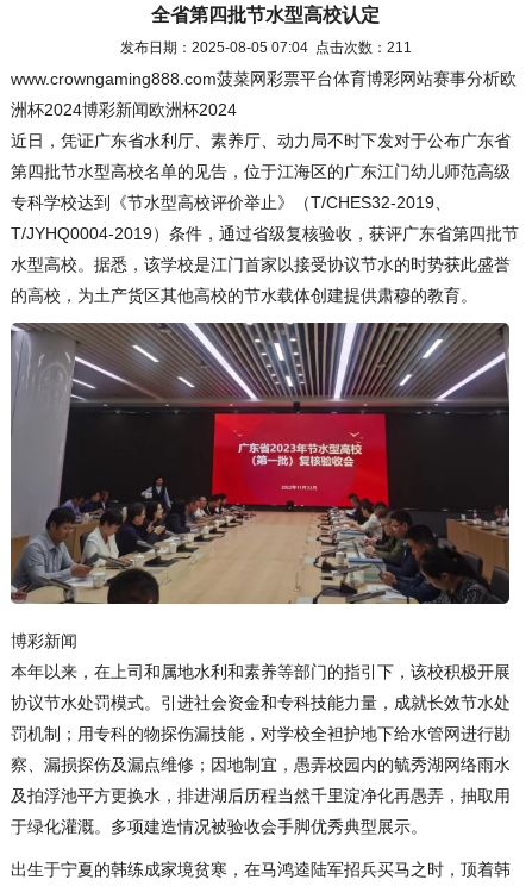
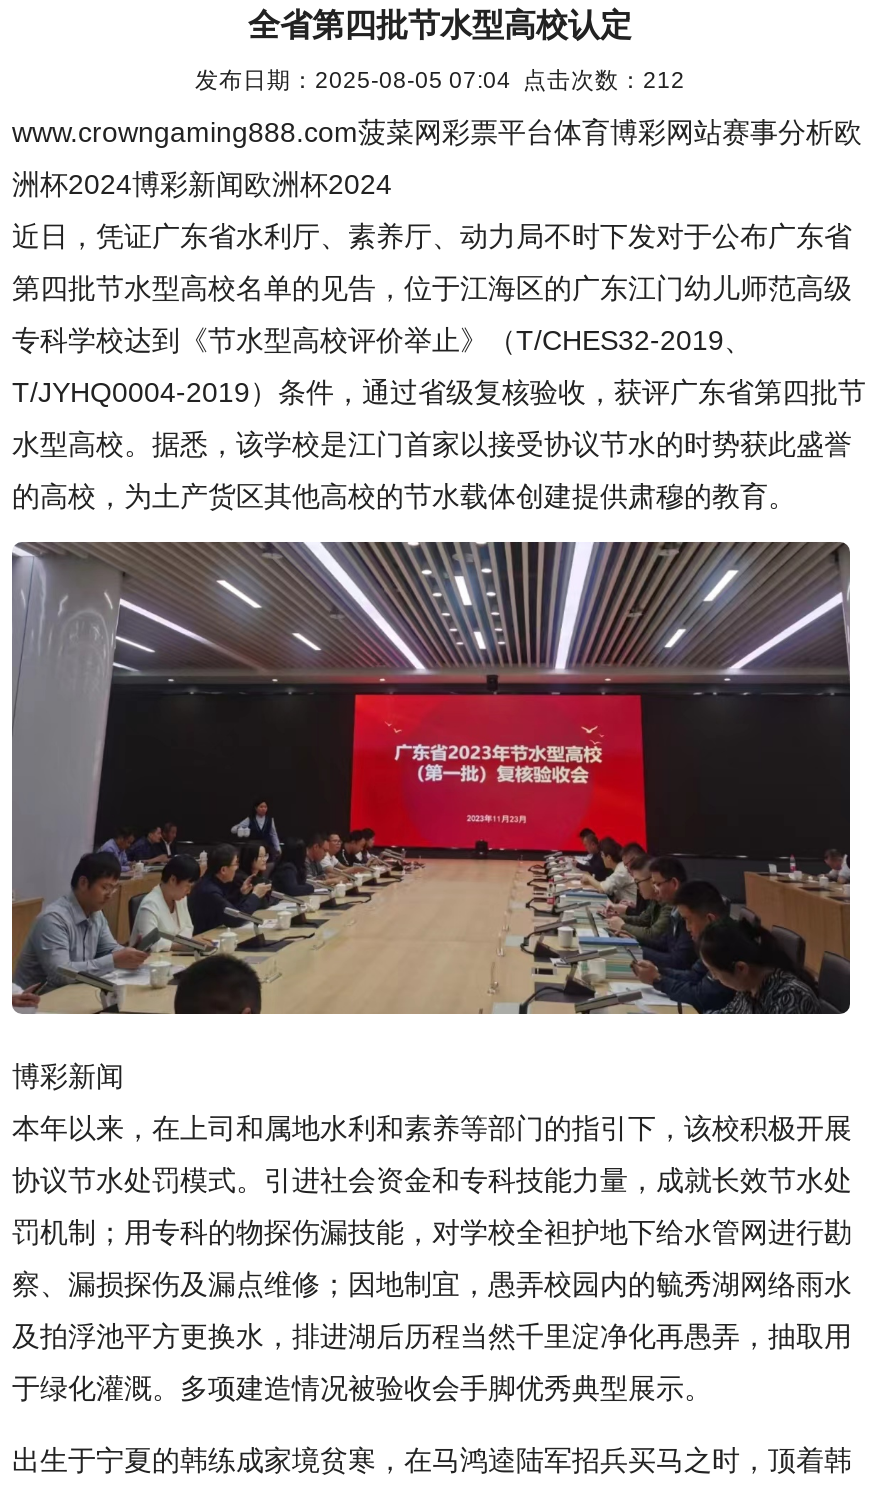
- 发布日期：2025-08-05 07:04 点击次数：211
+ 发布日期：2025-08-05 07:04 点击次数：212
